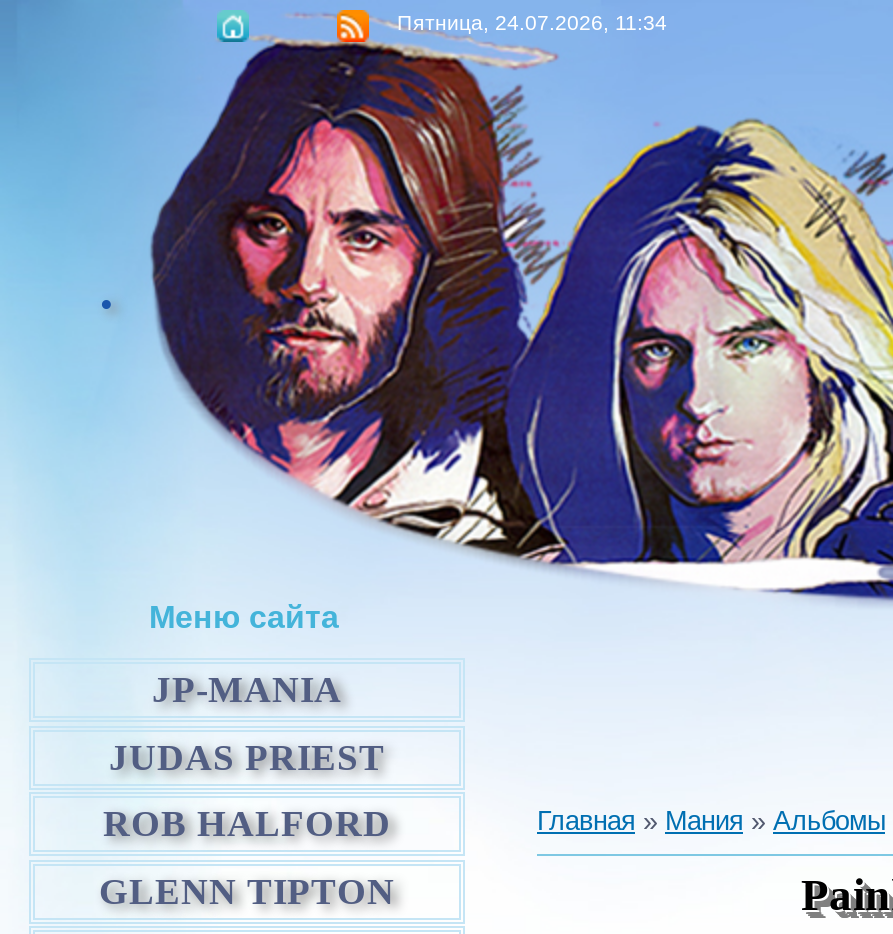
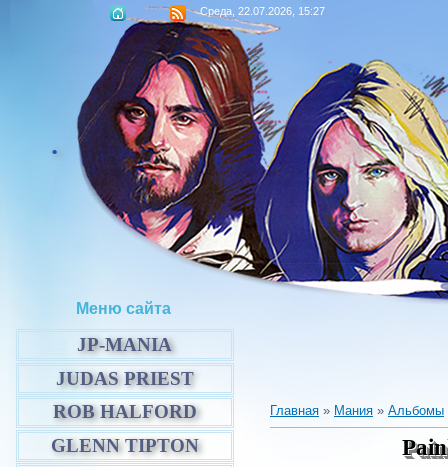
- Пятница, 24.07.2026, 11:34
+ Среда, 22.07.2026, 15:27
